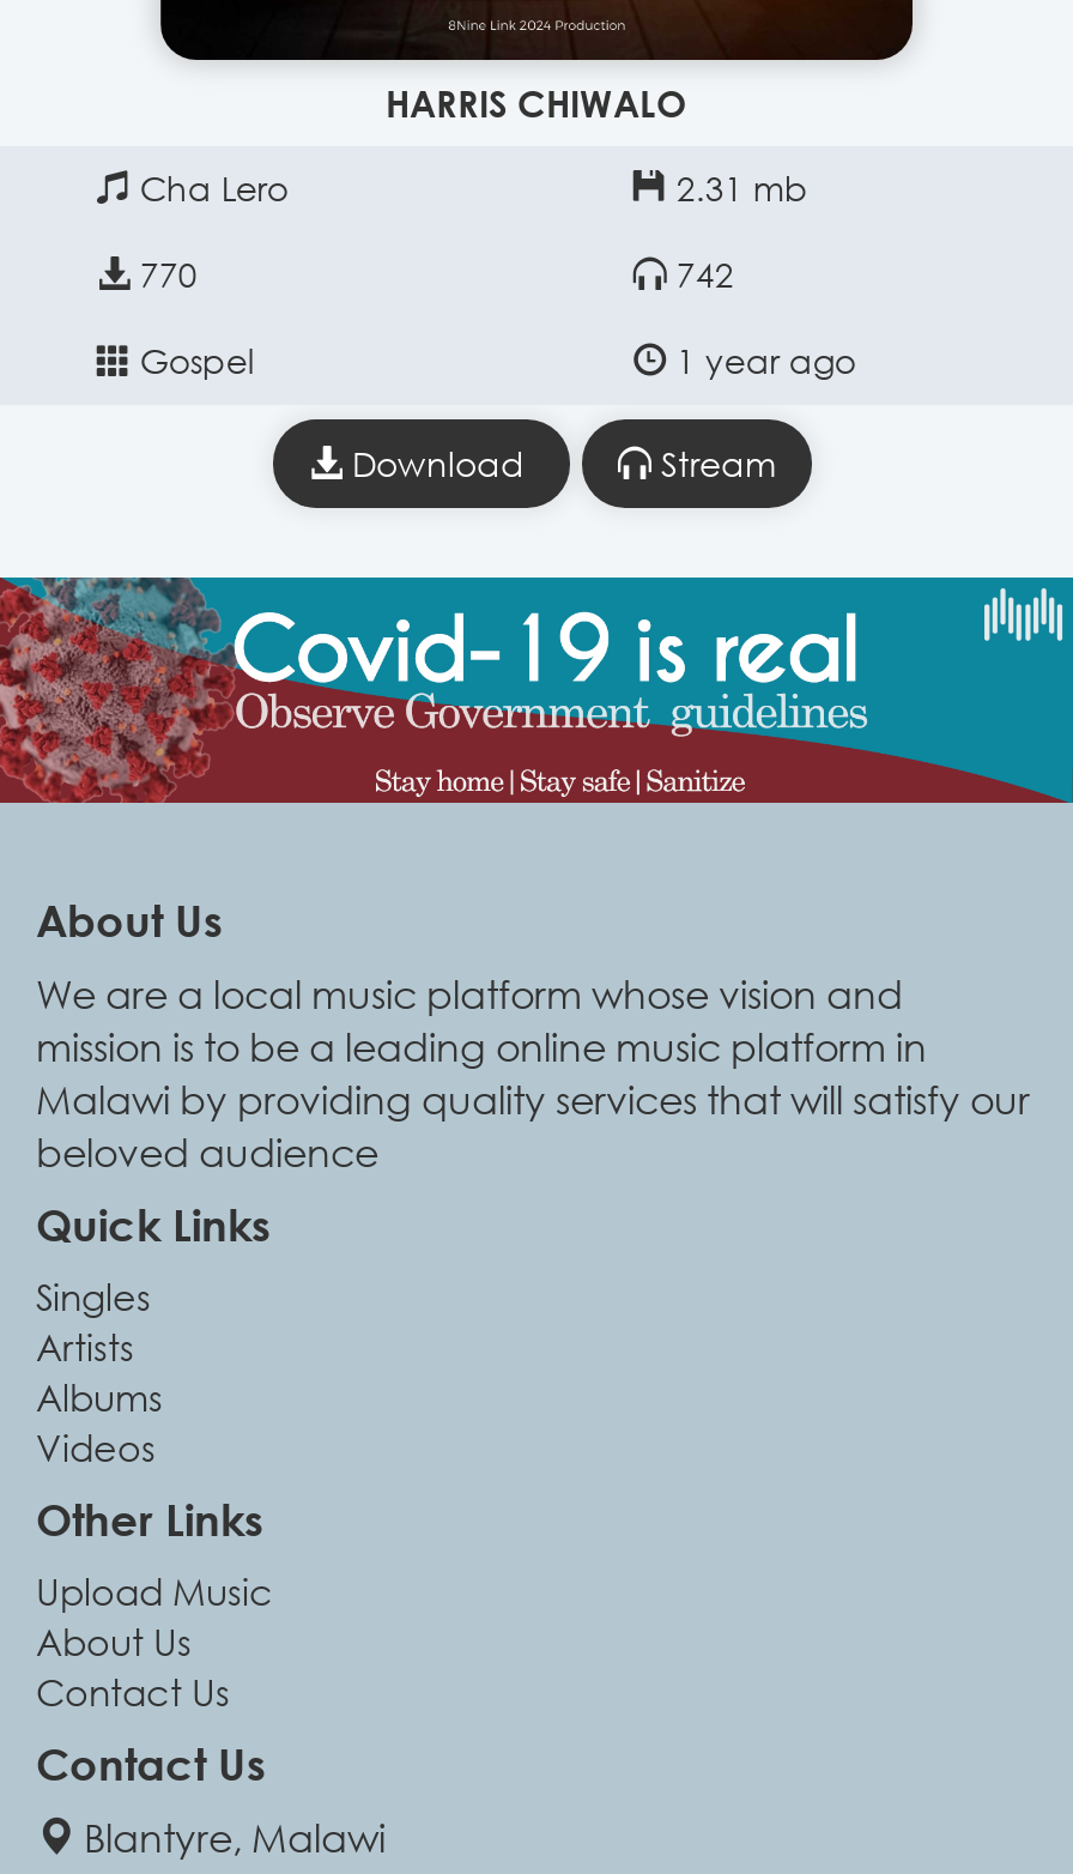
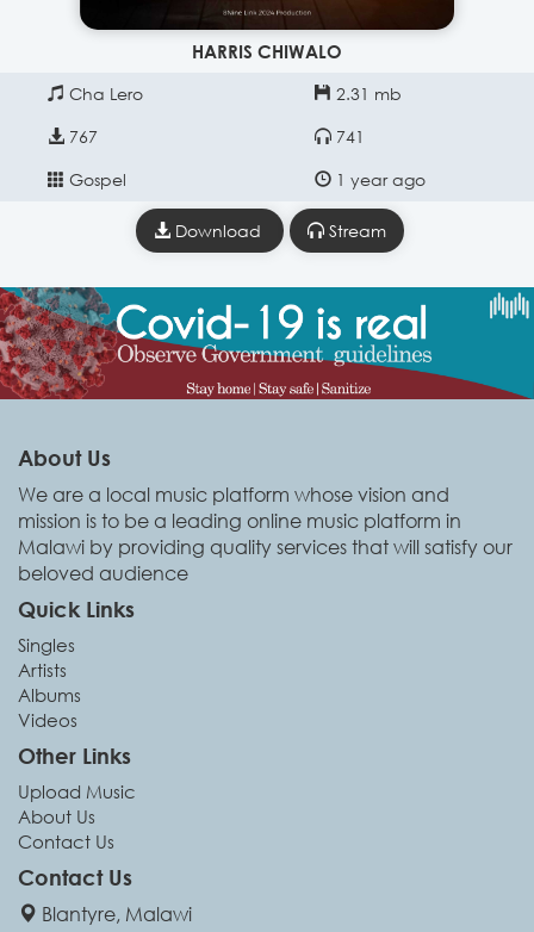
- 770
+ 767

- 742
+ 741
